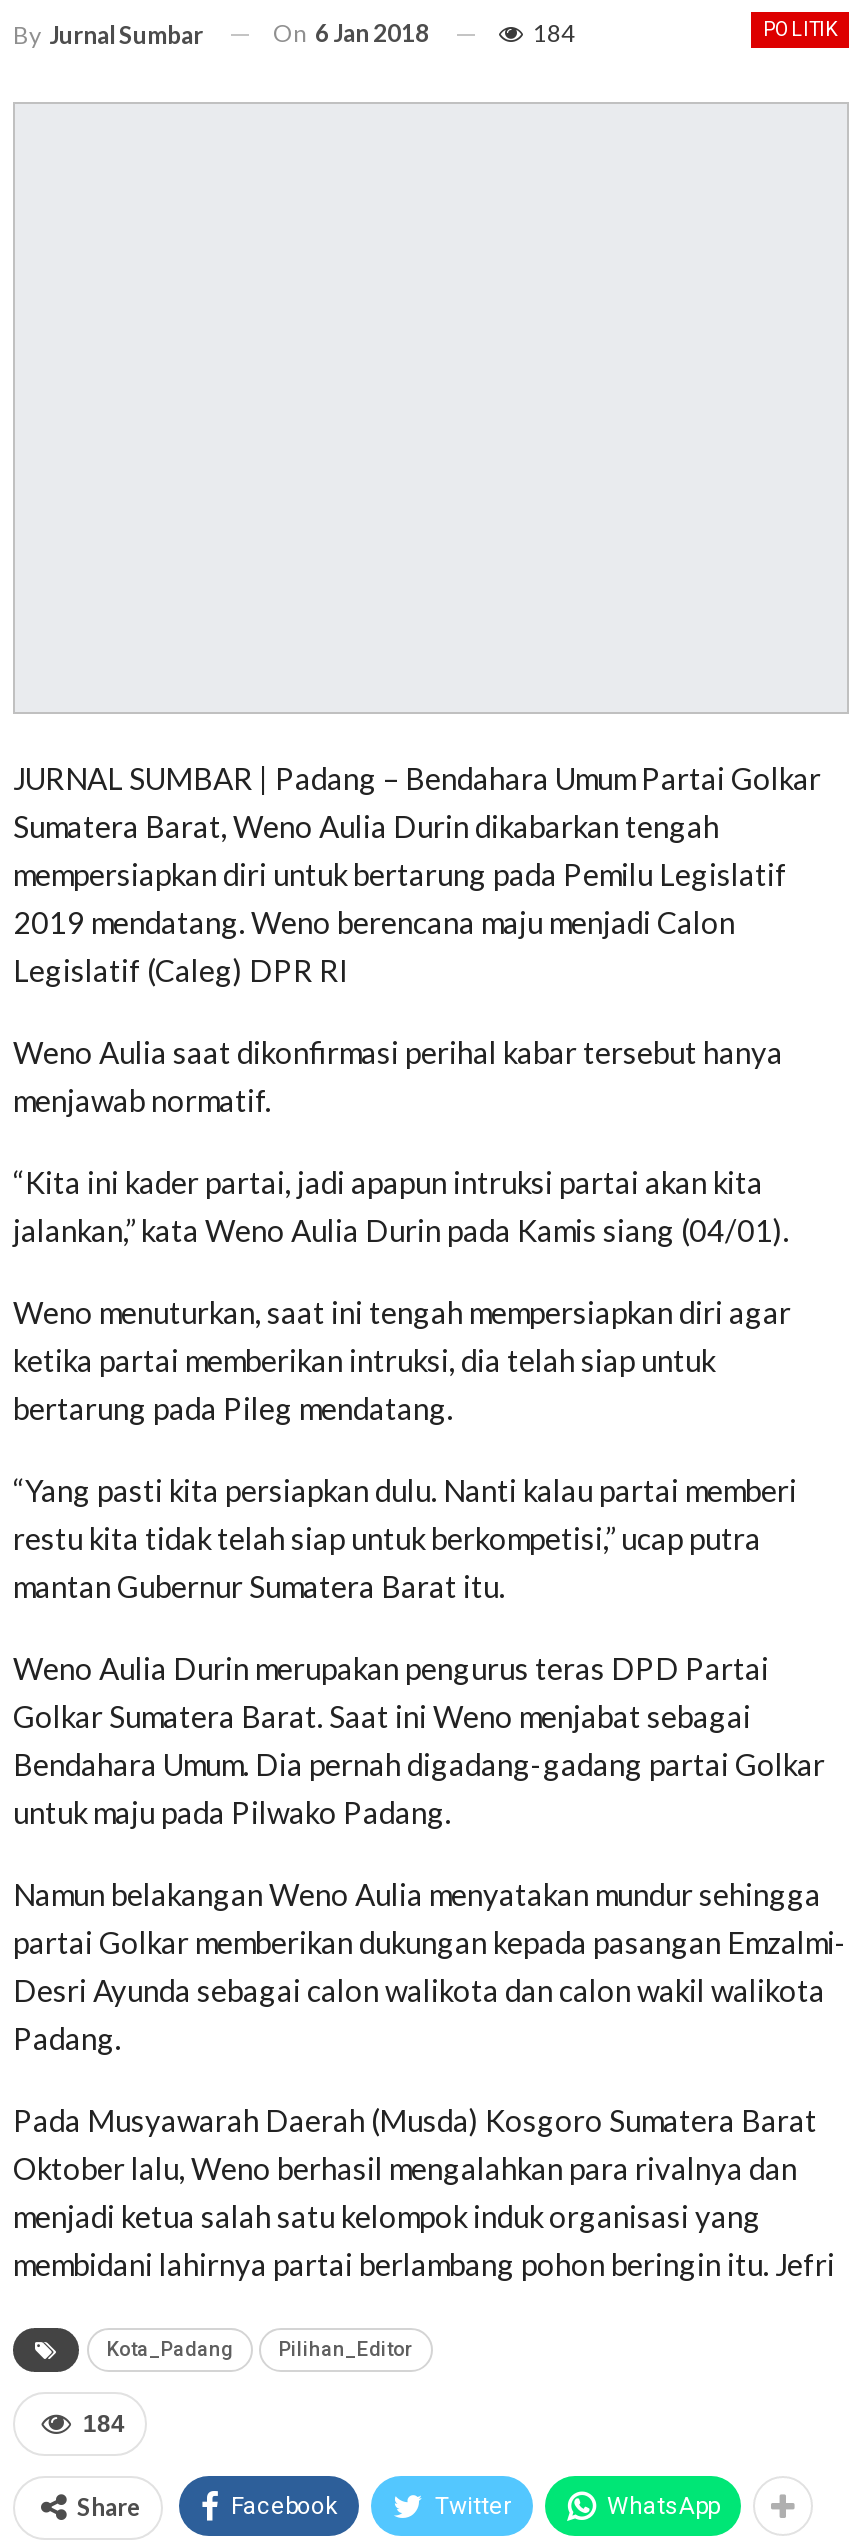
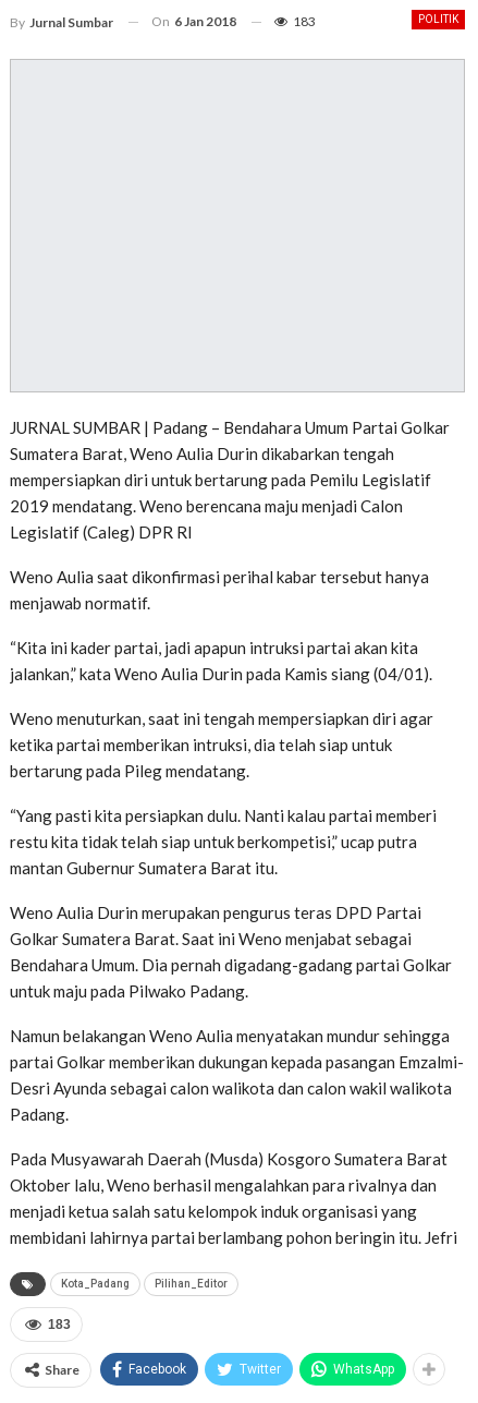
- 184
+ 183

- 184
+ 183
